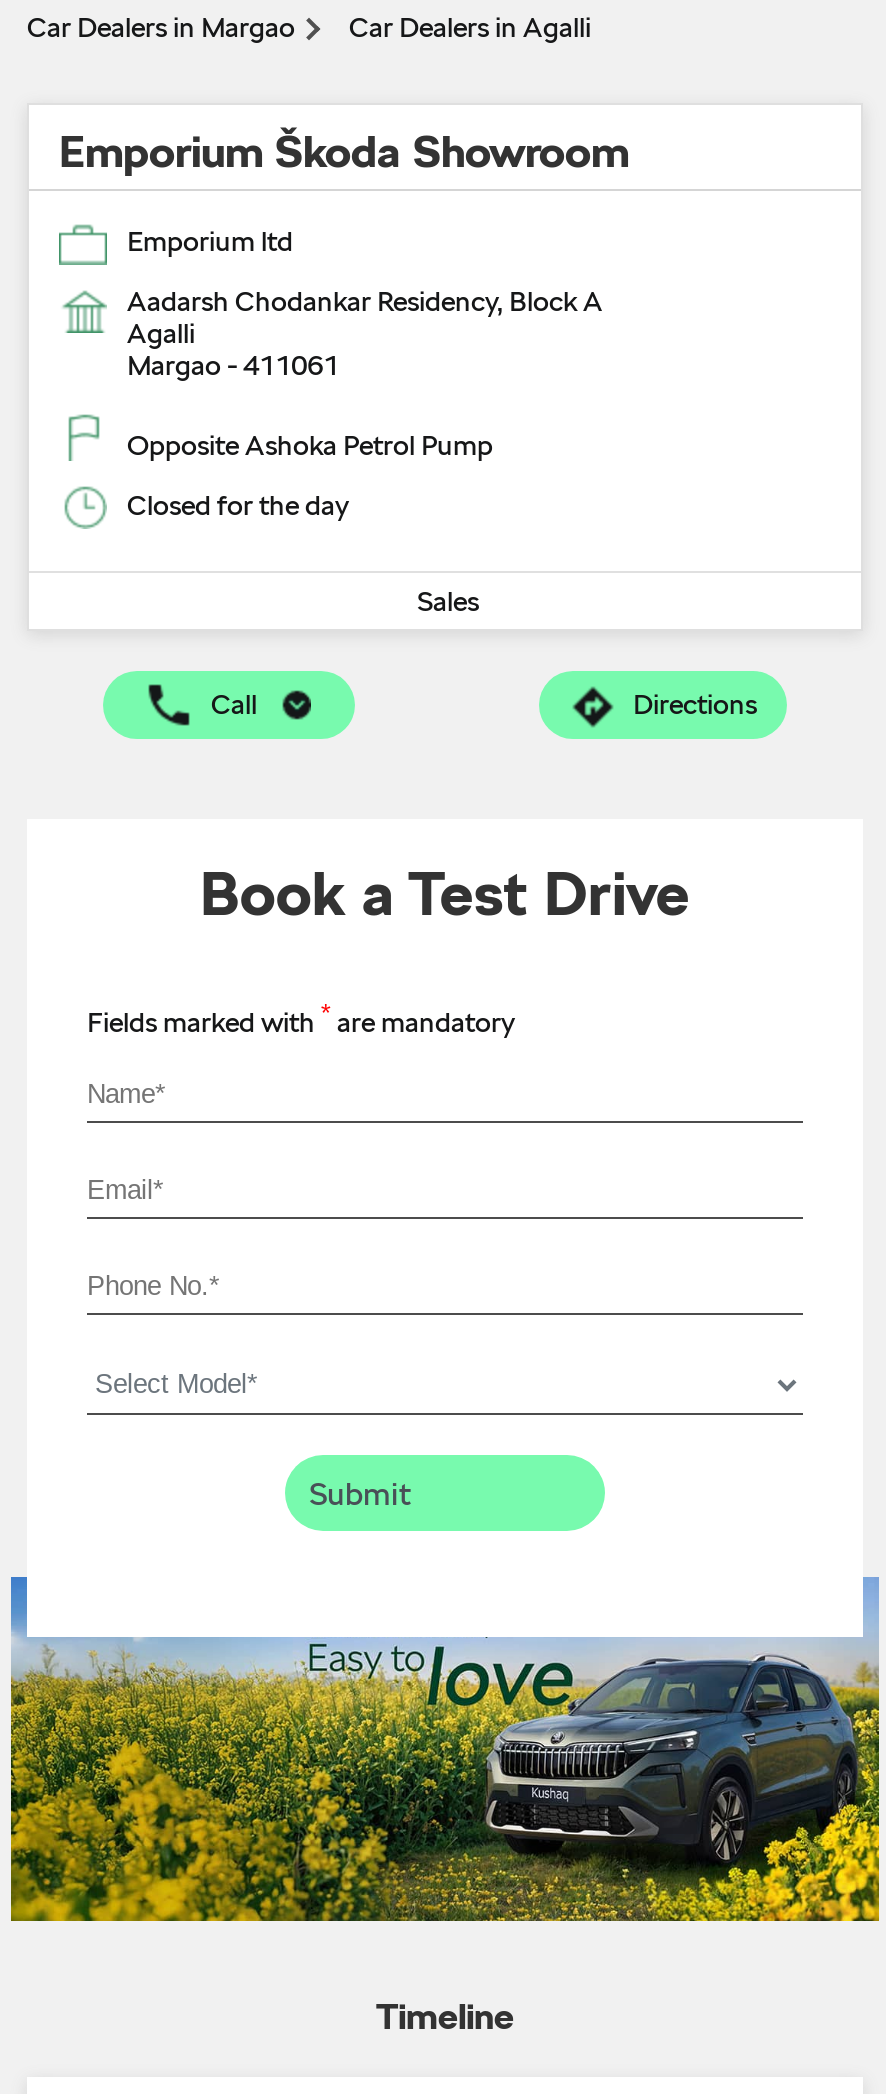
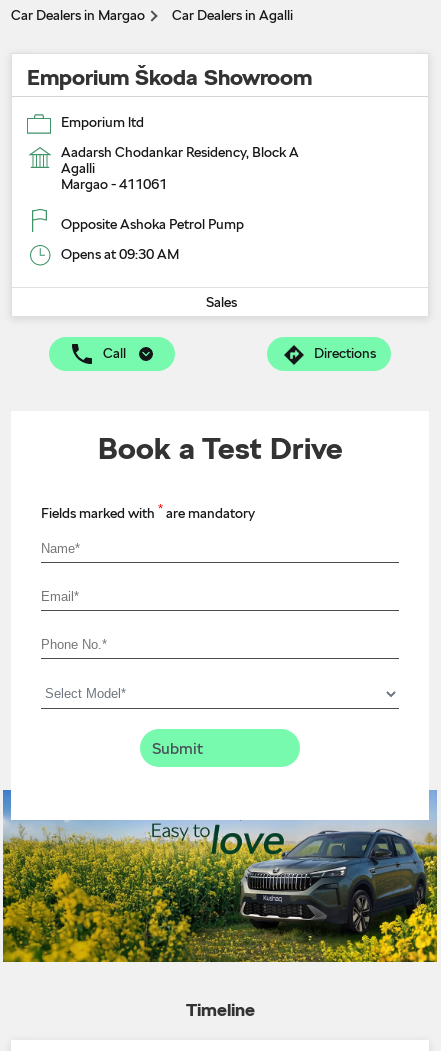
- Closed for the day
+ Opens at 09:30 AM
